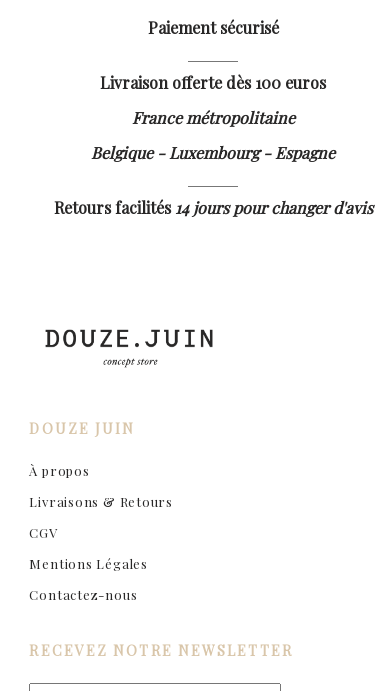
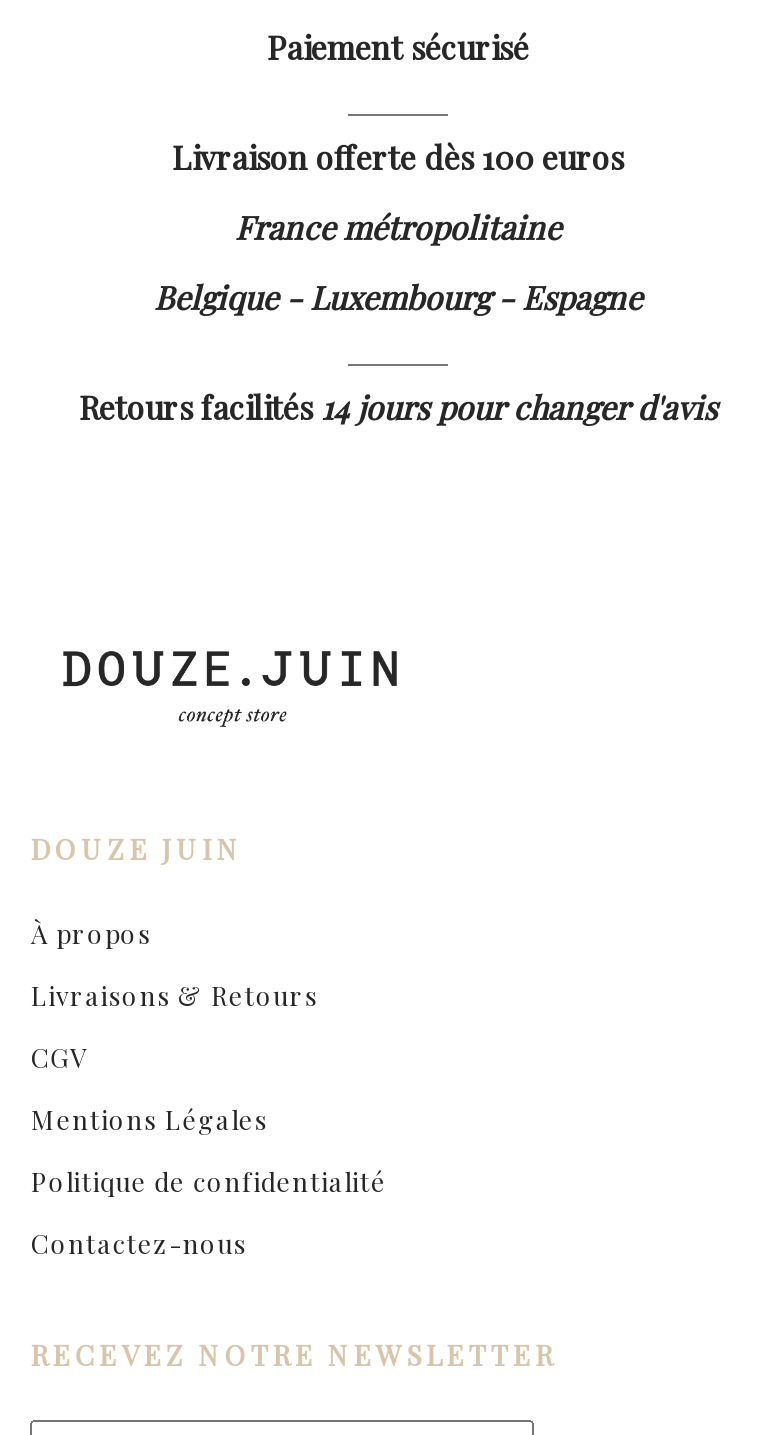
+ Politique de confidentialité
